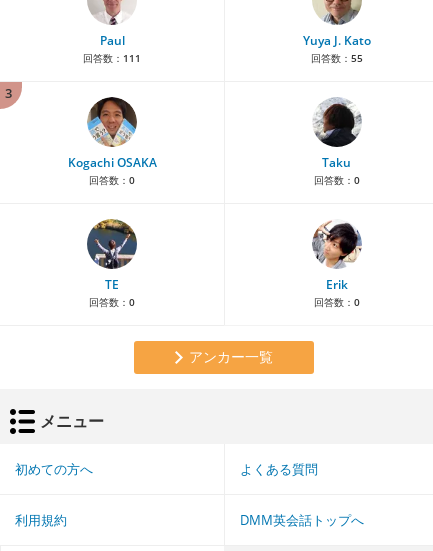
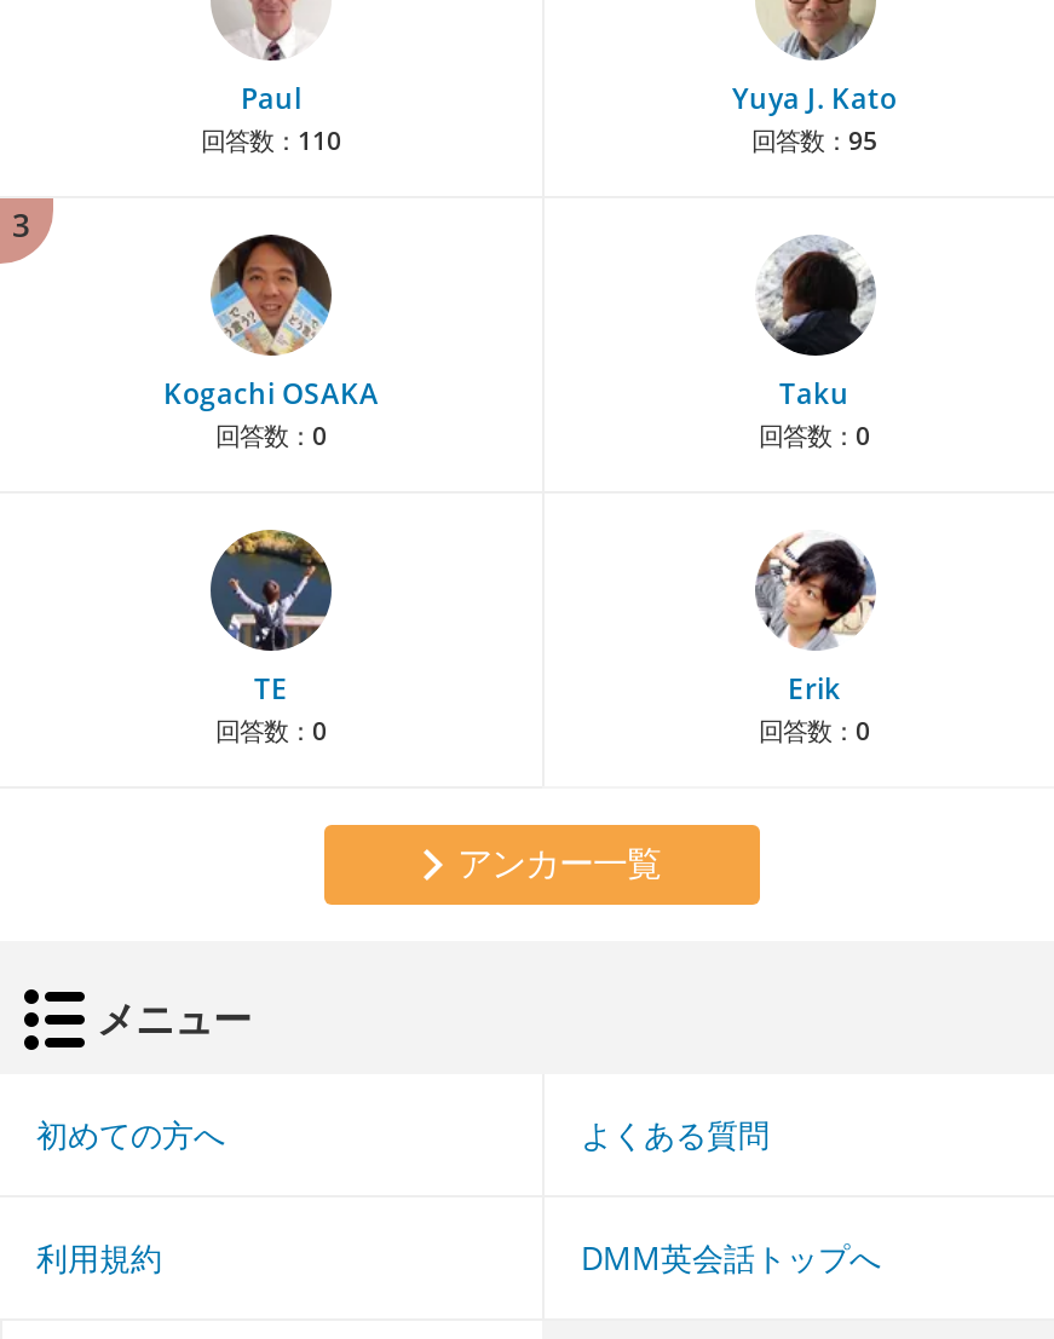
- 回答数：111
+ 回答数：110

- 回答数：55
+ 回答数：95
